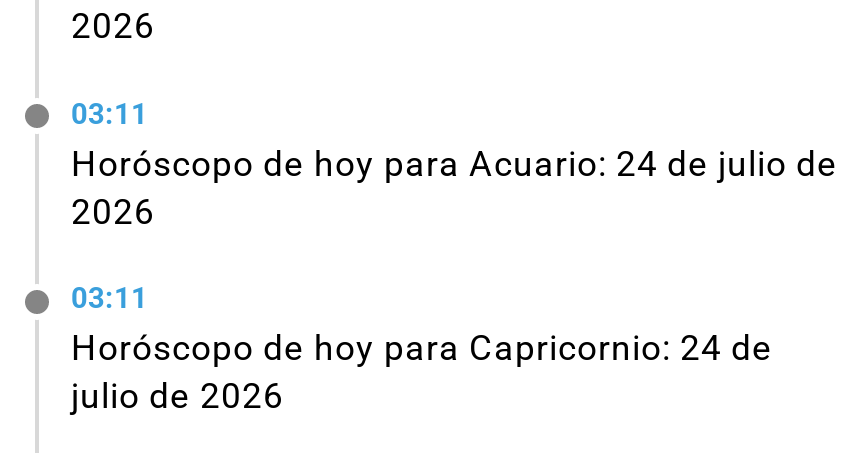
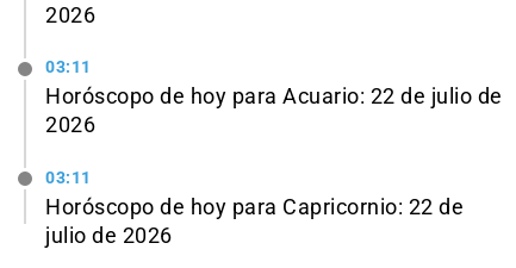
- Horóscopo de hoy para Acuario: 24 de julio de
+ Horóscopo de hoy para Acuario: 22 de julio de

- Horóscopo de hoy para Capricornio: 24 de
+ Horóscopo de hoy para Capricornio: 22 de
